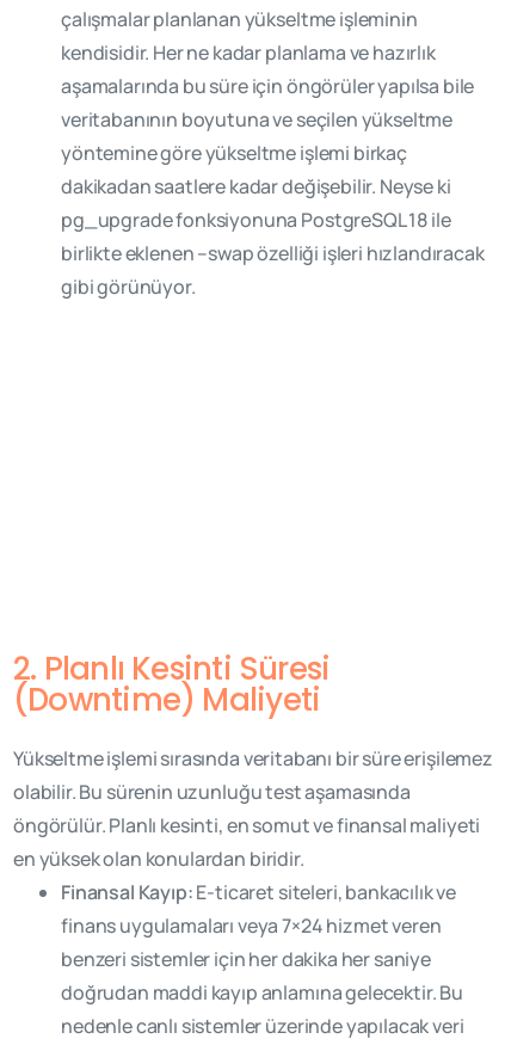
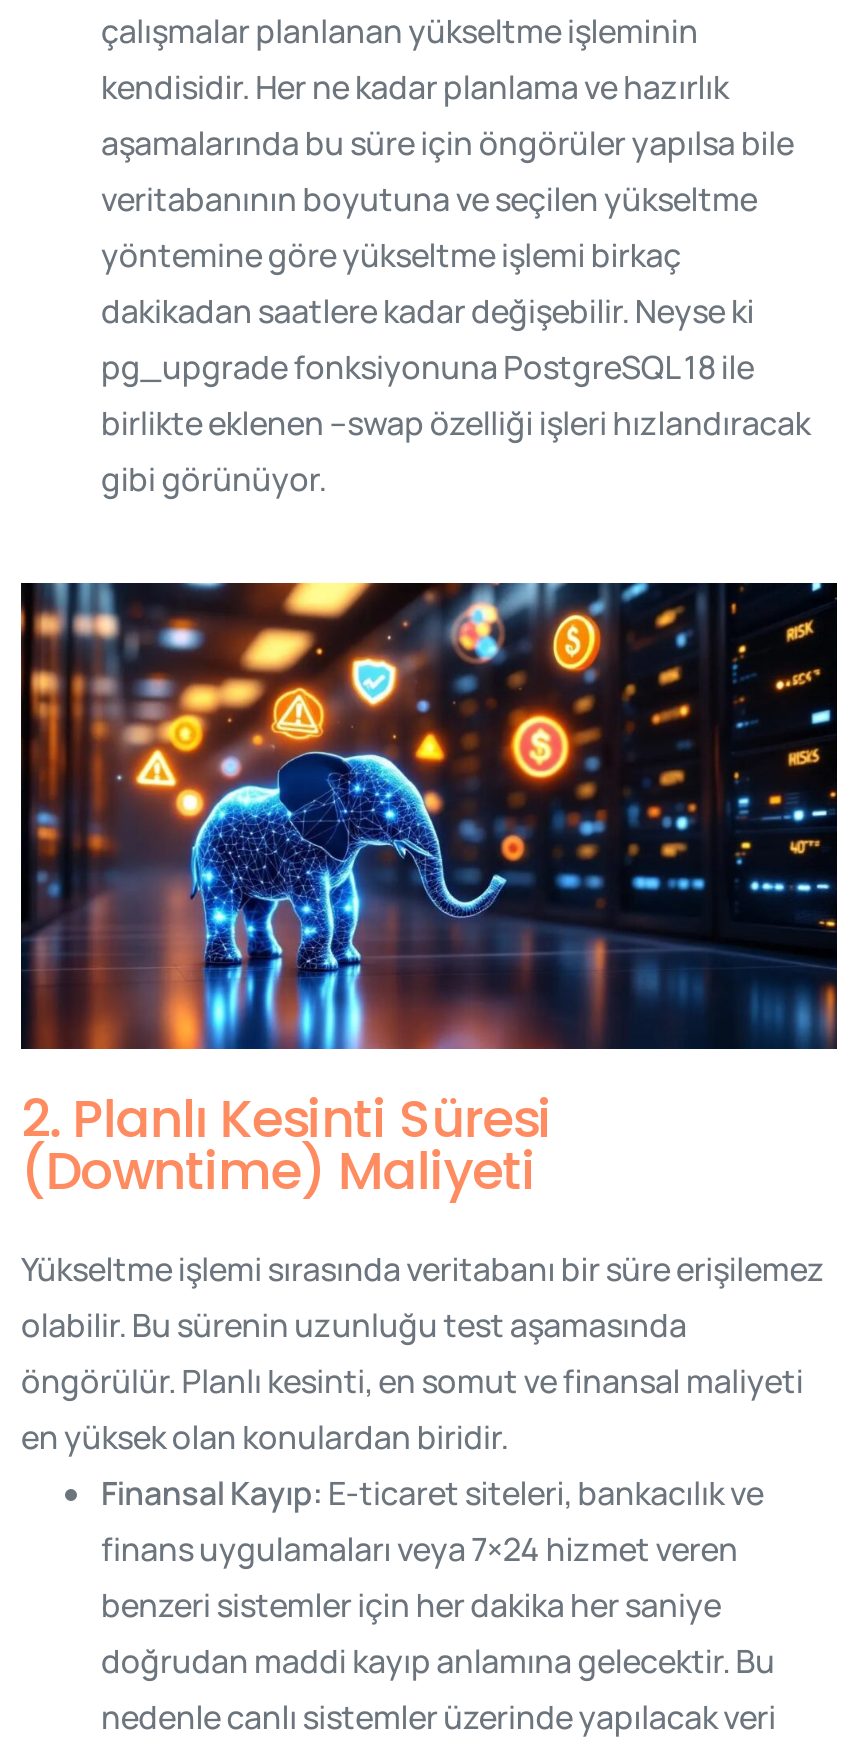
+ [image]
